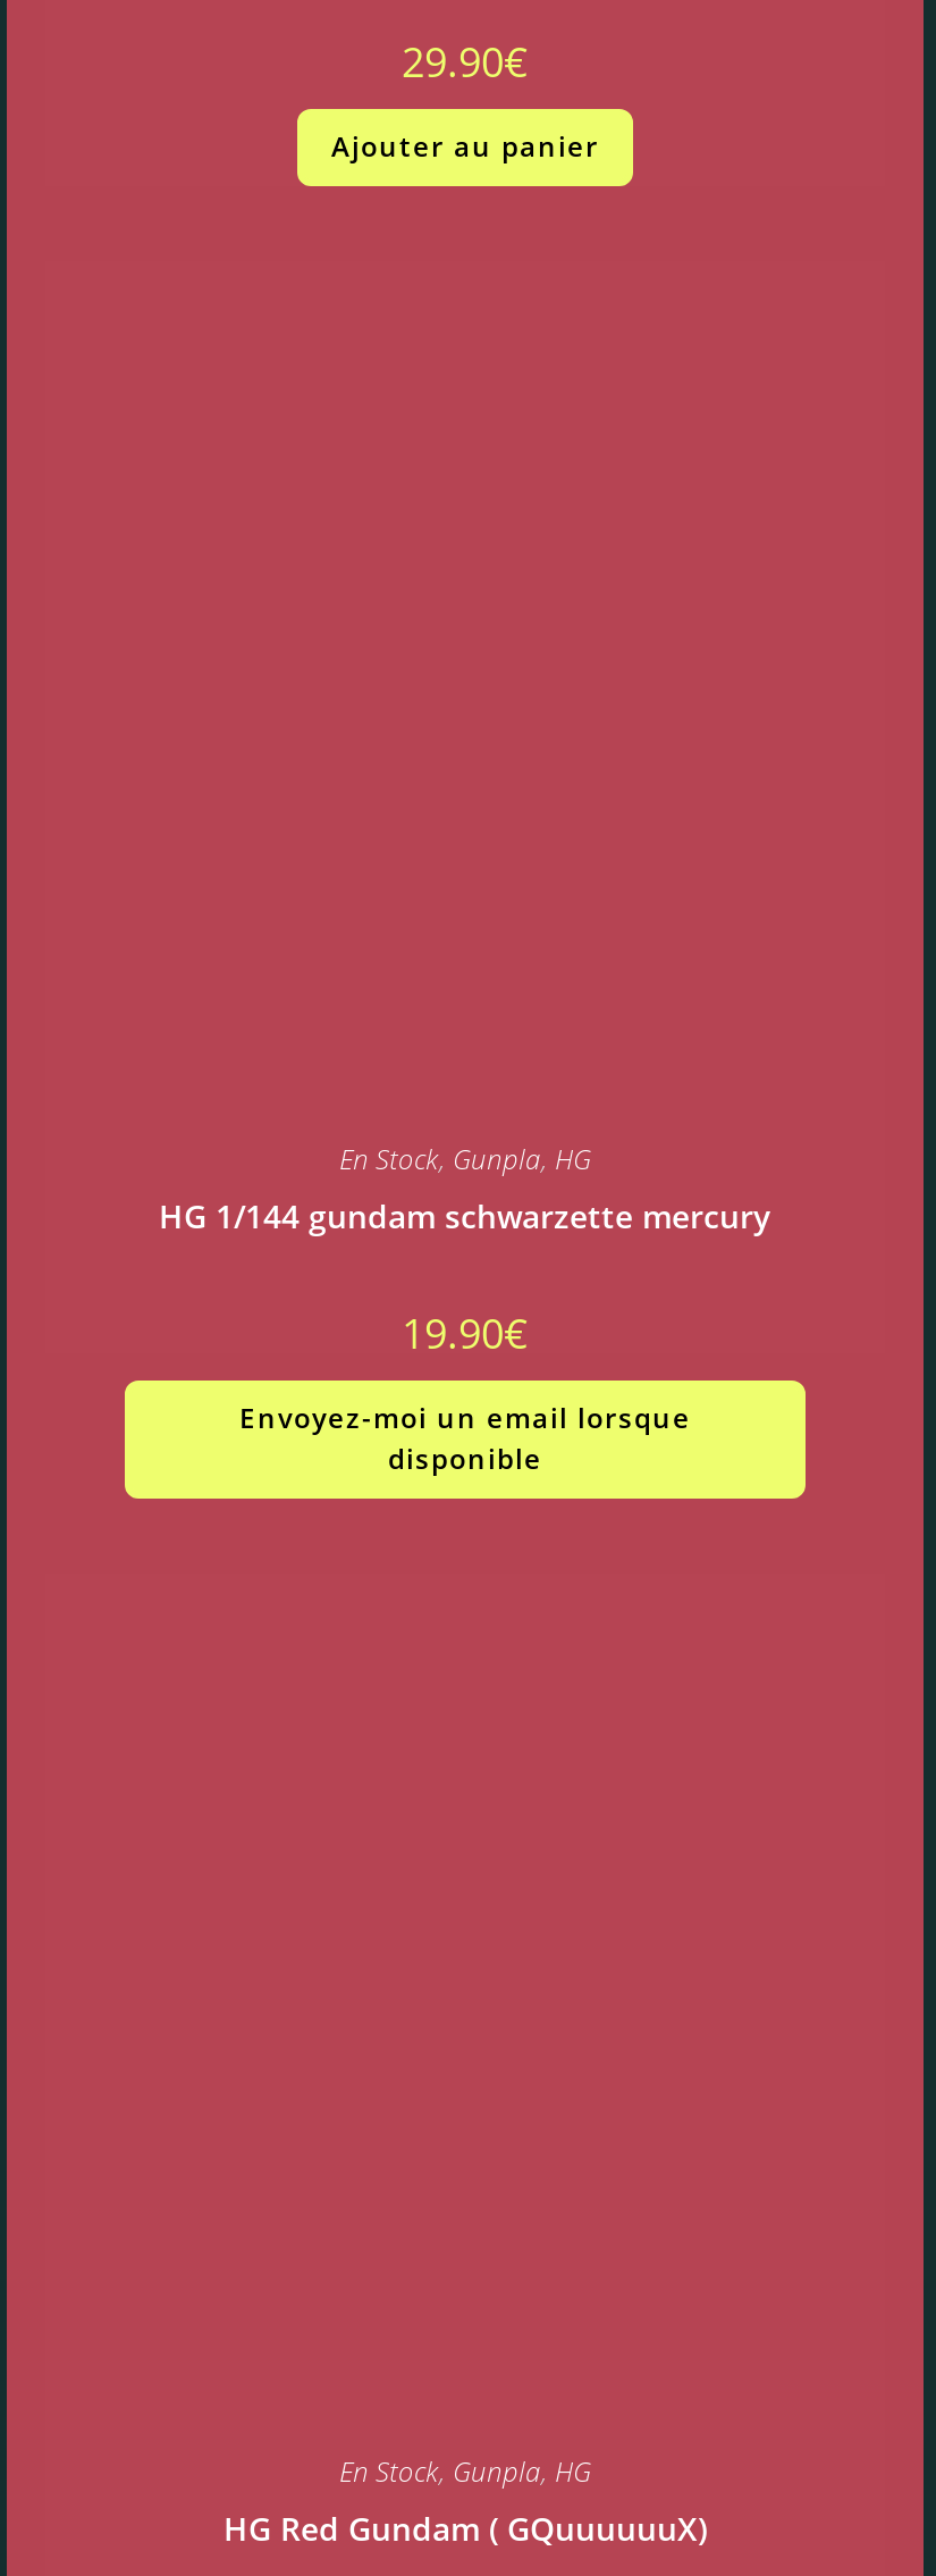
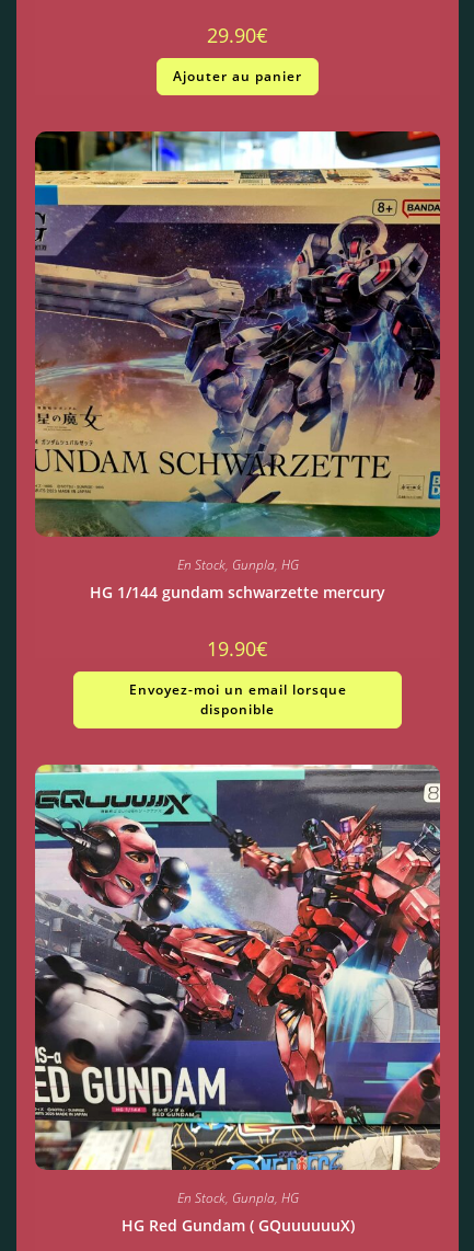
+ [image]

+ [image]
